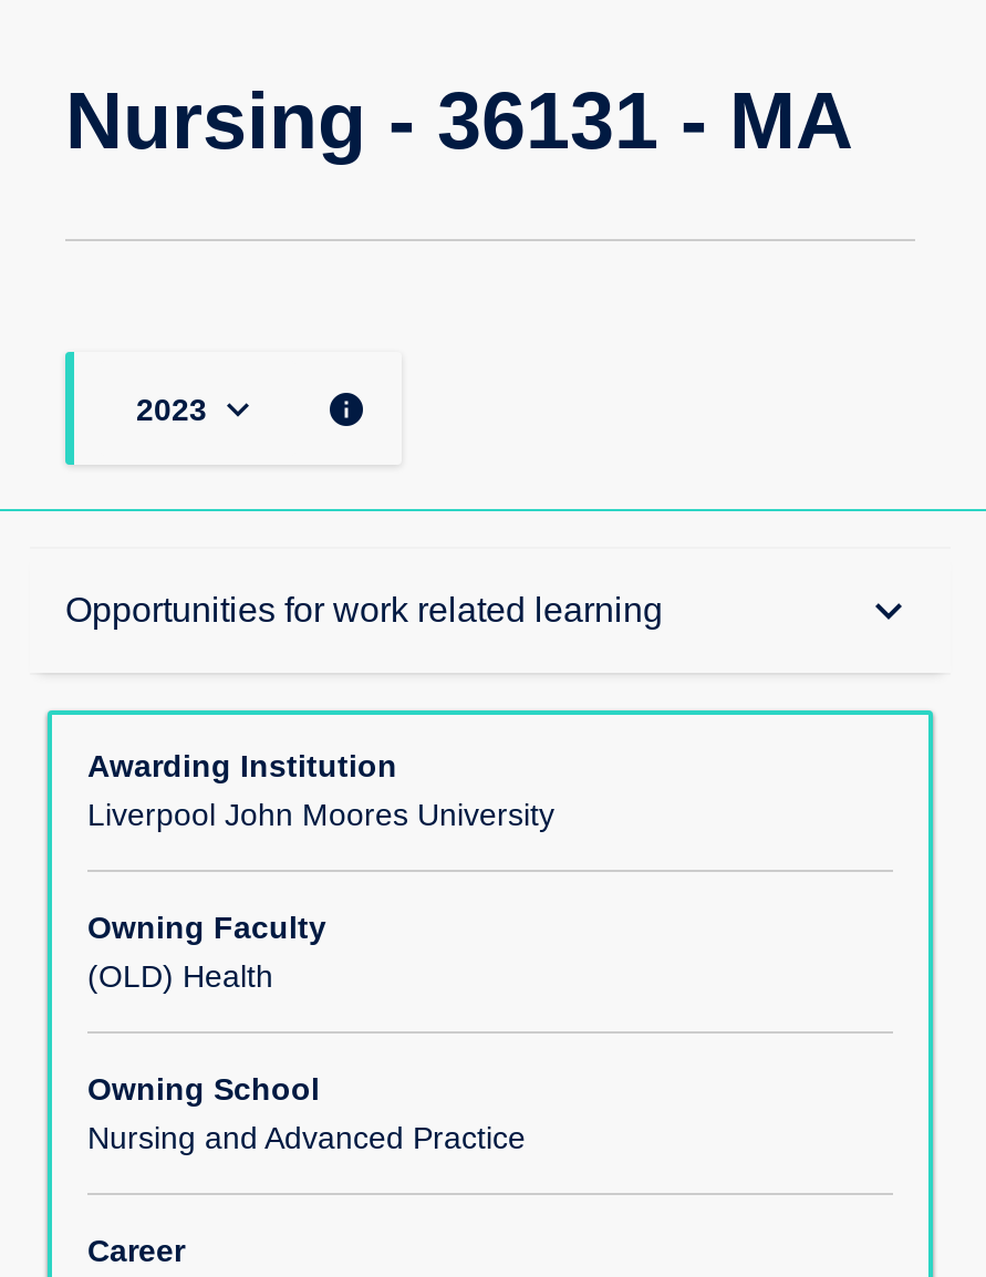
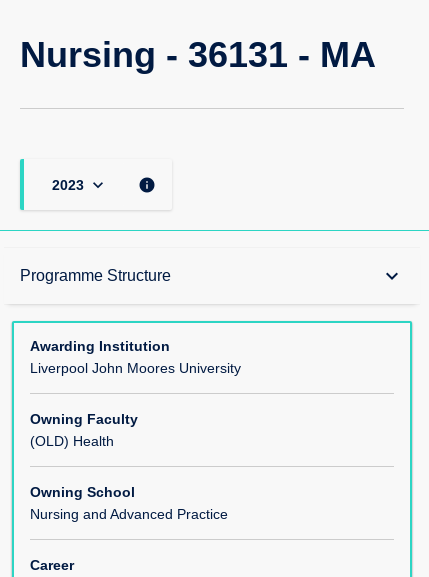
- Opportunities for work related learning
+ Programme Structure
